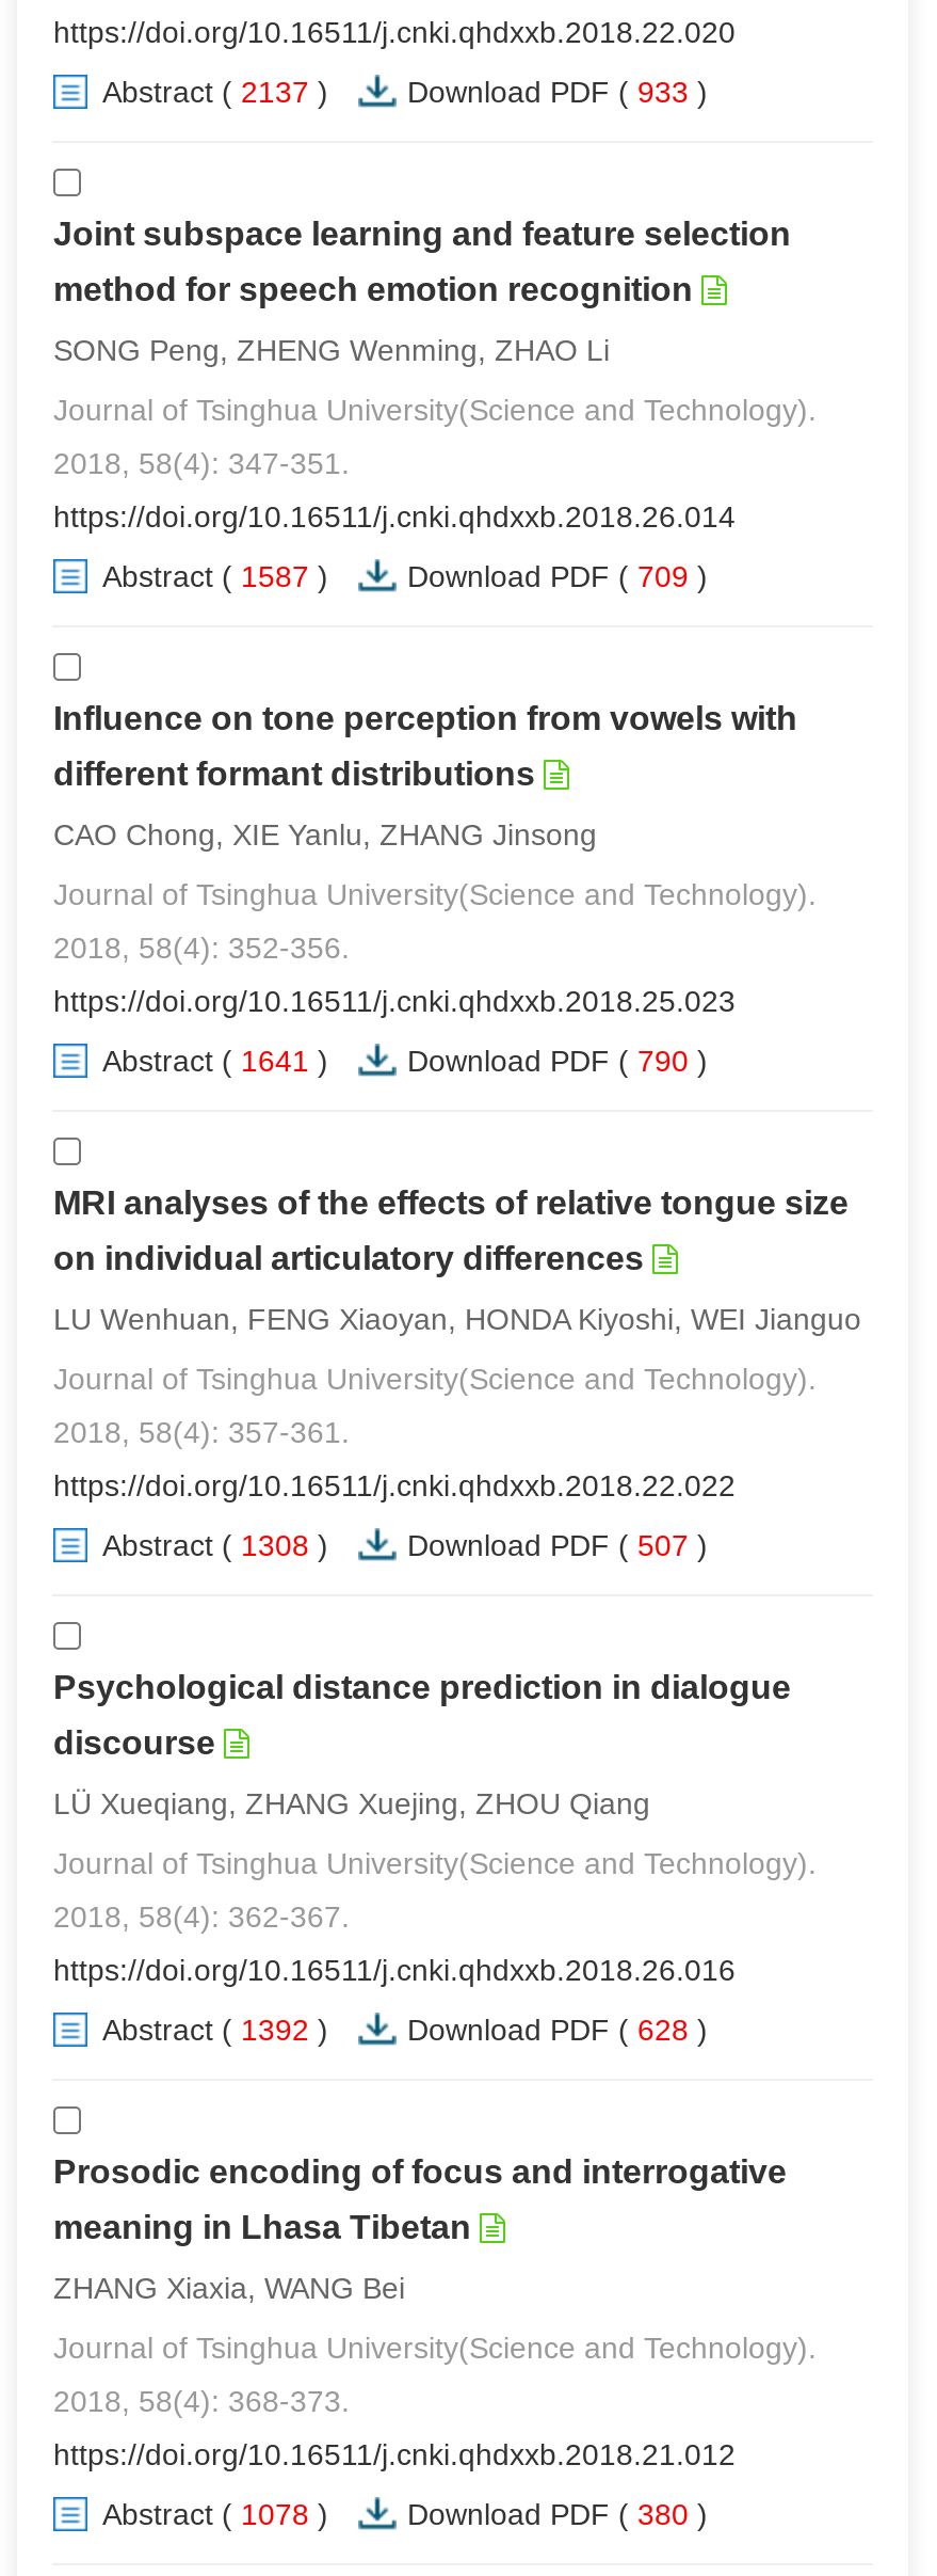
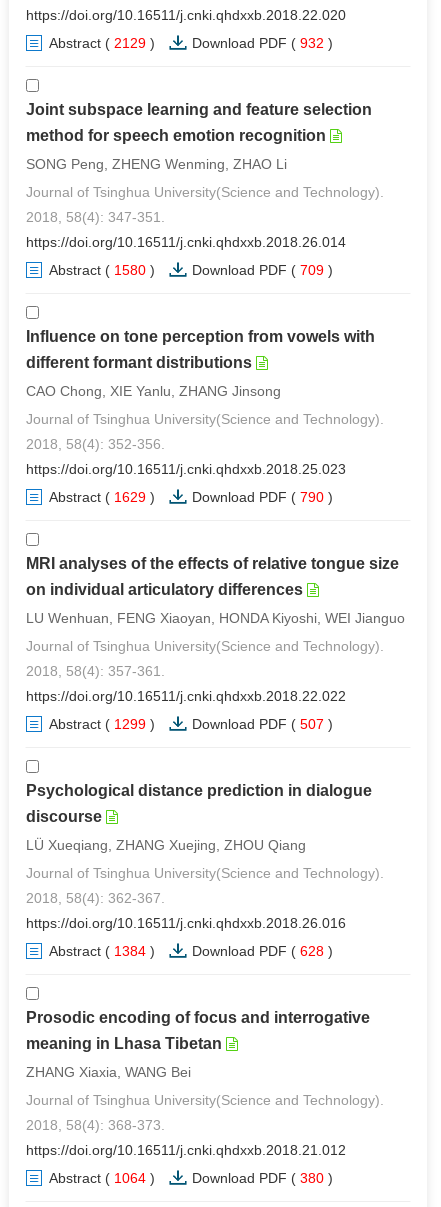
- Abstract ( 2137)
+ Abstract ( 2129)

- Download PDF ( 933)
+ Download PDF ( 932)

- Abstract ( 1587)
+ Abstract ( 1580)

- Abstract ( 1641)
+ Abstract ( 1629)

- Abstract ( 1308)
+ Abstract ( 1299)

- Abstract ( 1392)
+ Abstract ( 1384)

- Abstract ( 1078)
+ Abstract ( 1064)
